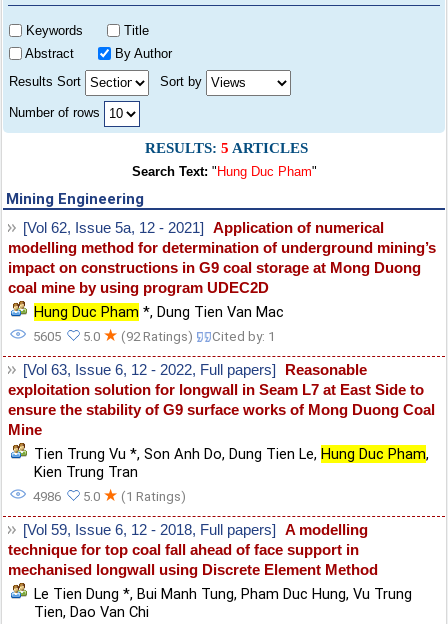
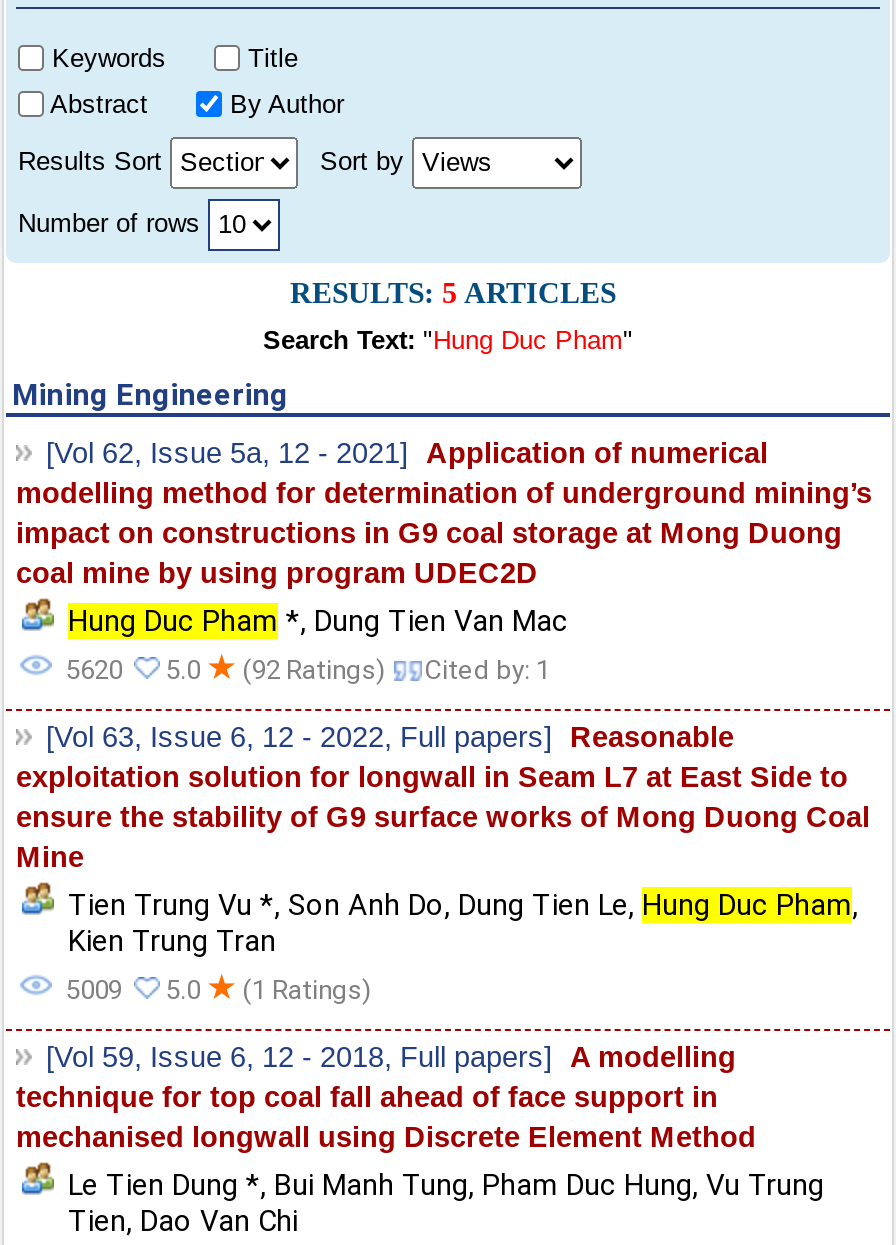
- 5605
+ 5620

- 4986
+ 5009
